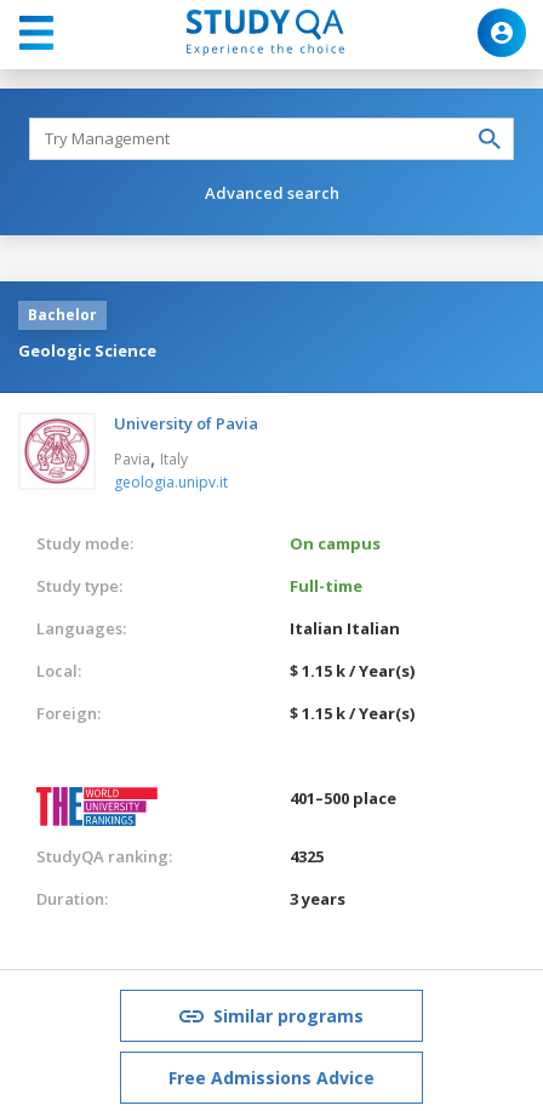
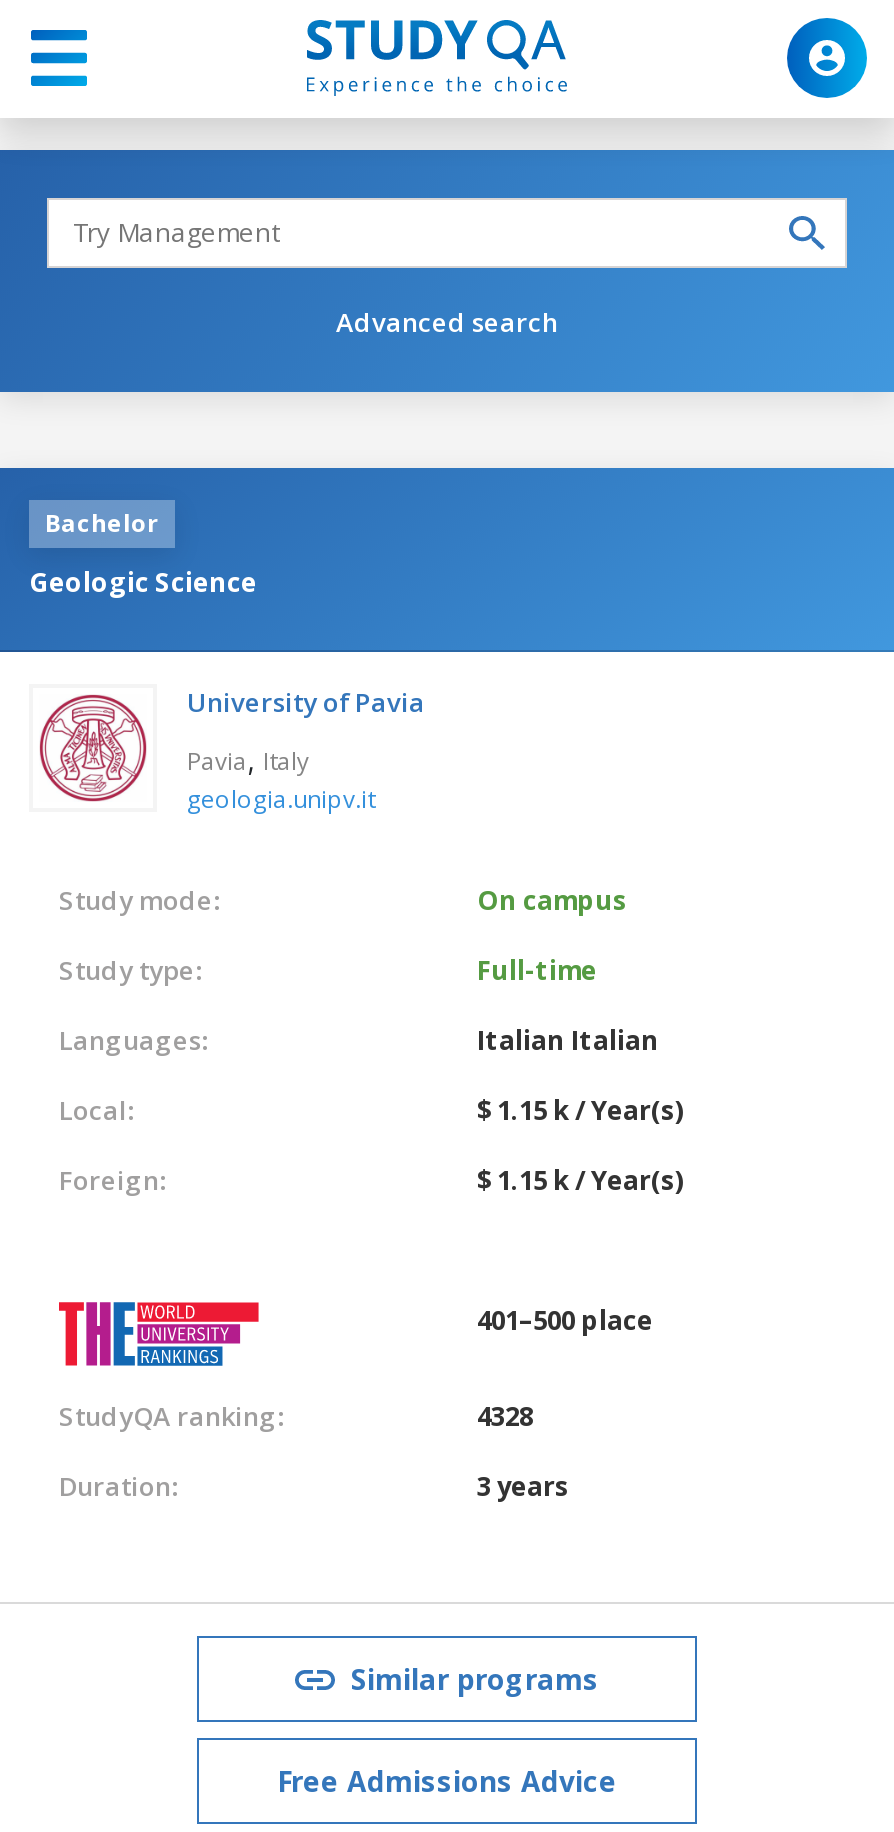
- 4325
+ 4328
